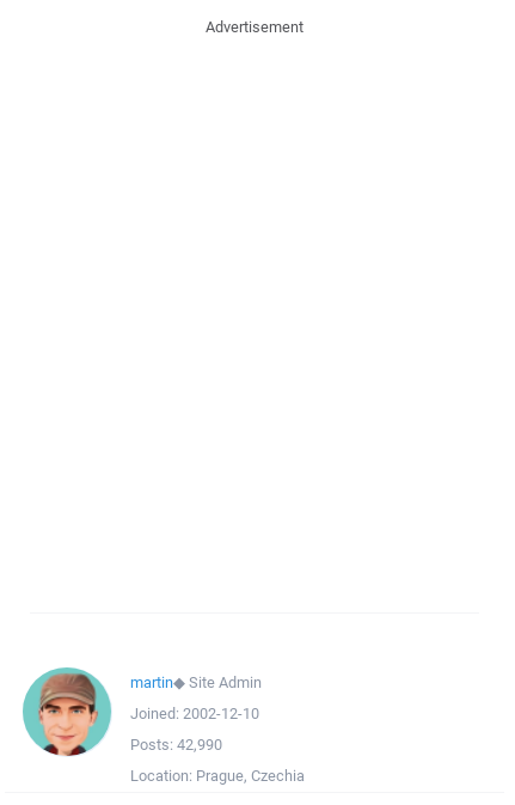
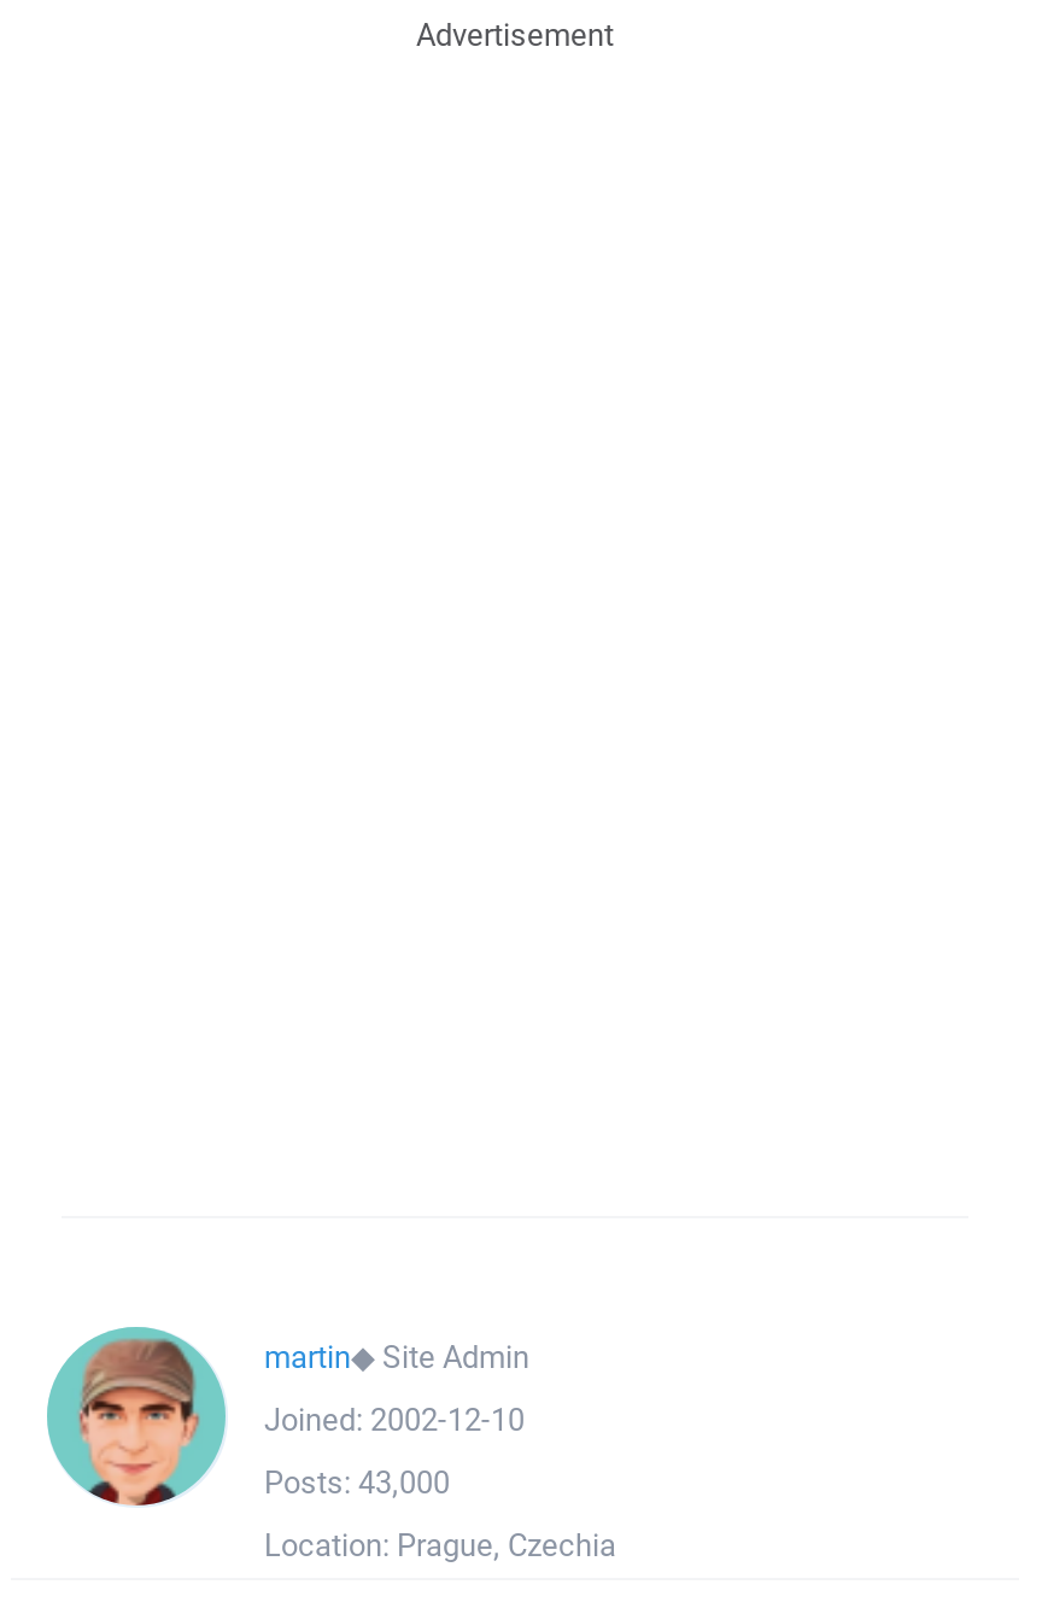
- Posts: 42,990
+ Posts: 43,000
